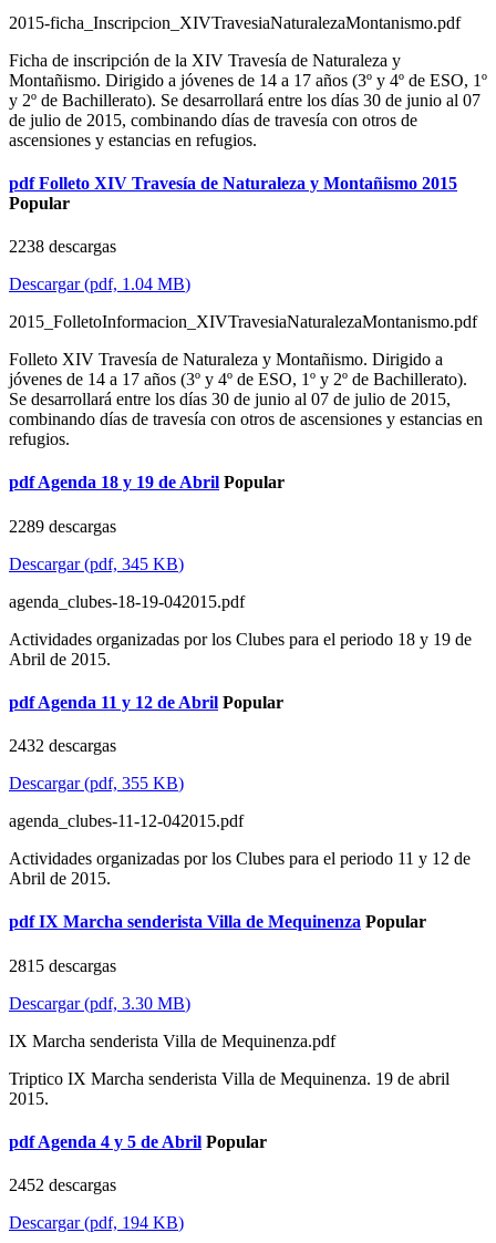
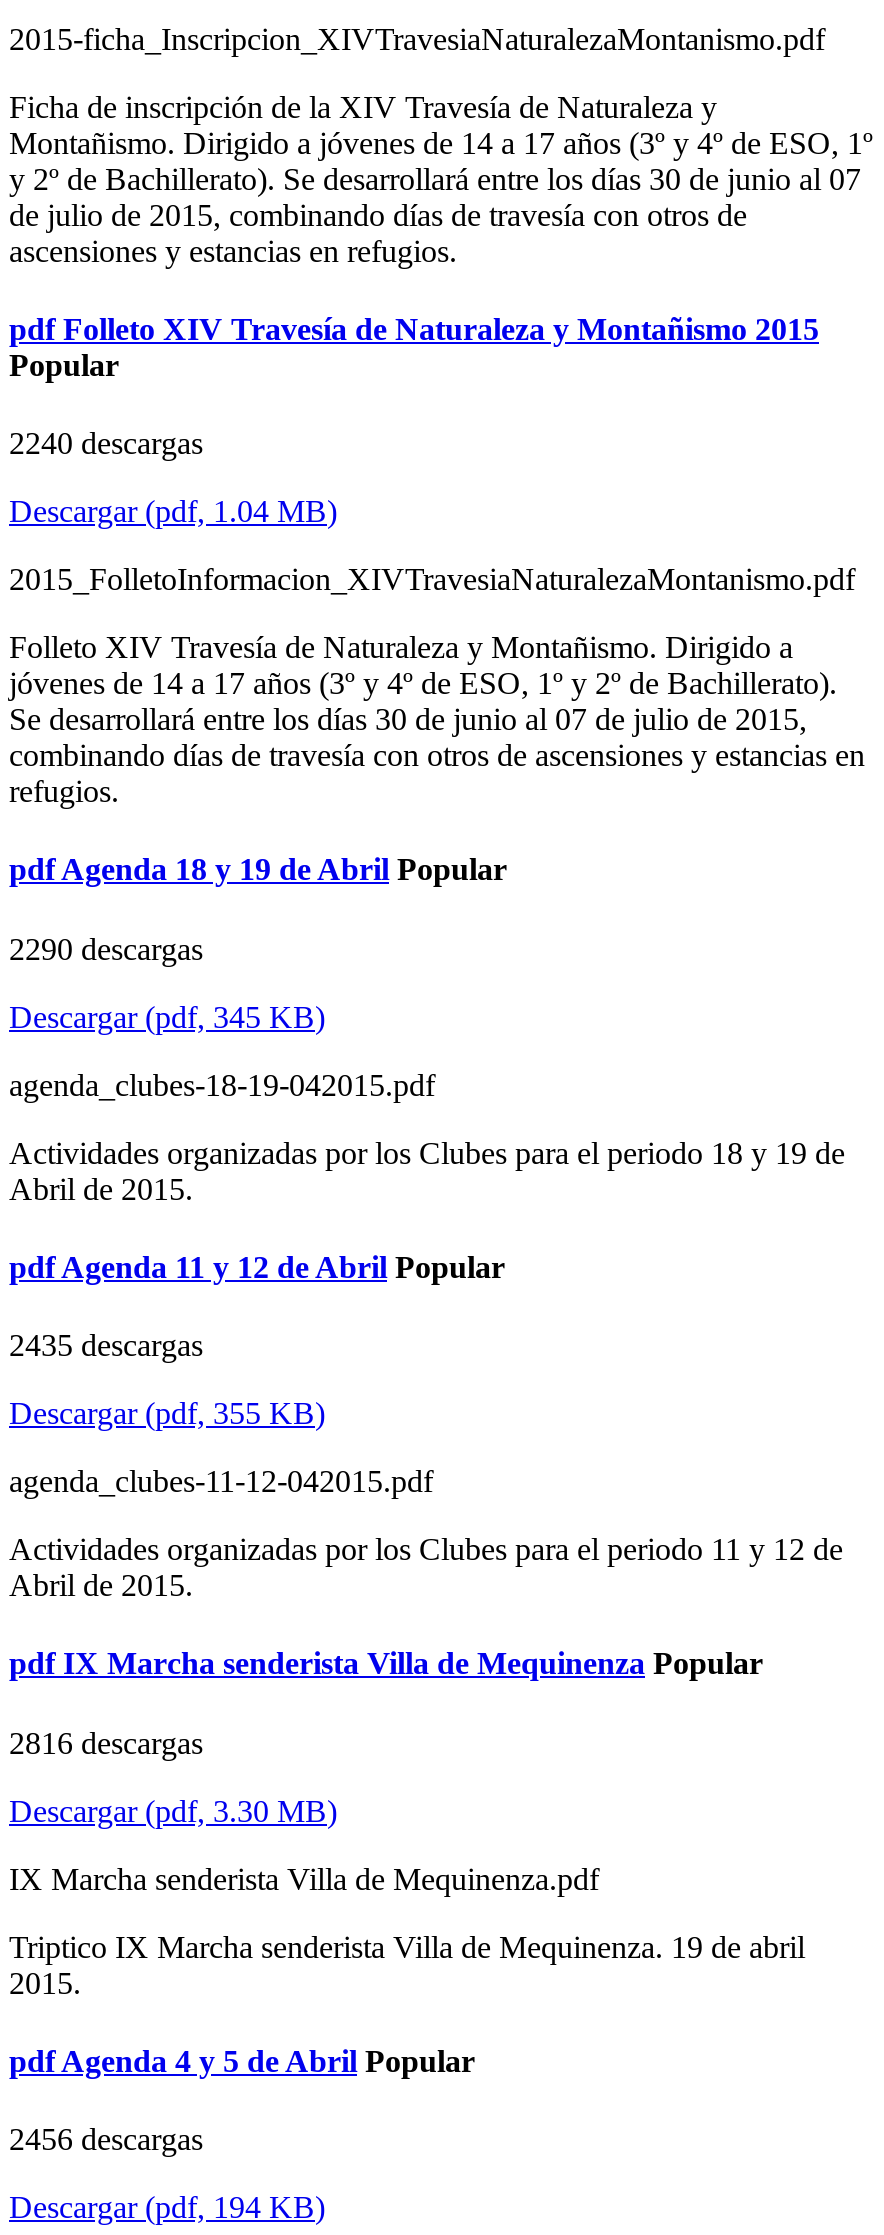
- 2238 descargas
+ 2240 descargas

- 2289 descargas
+ 2290 descargas

- 2432 descargas
+ 2435 descargas

- 2815 descargas
+ 2816 descargas

- 2452 descargas
+ 2456 descargas
